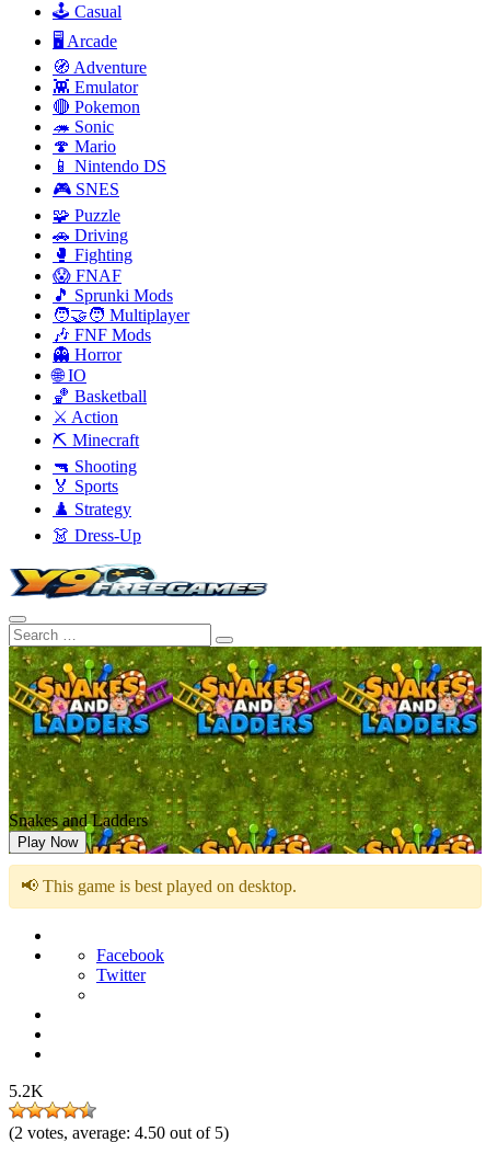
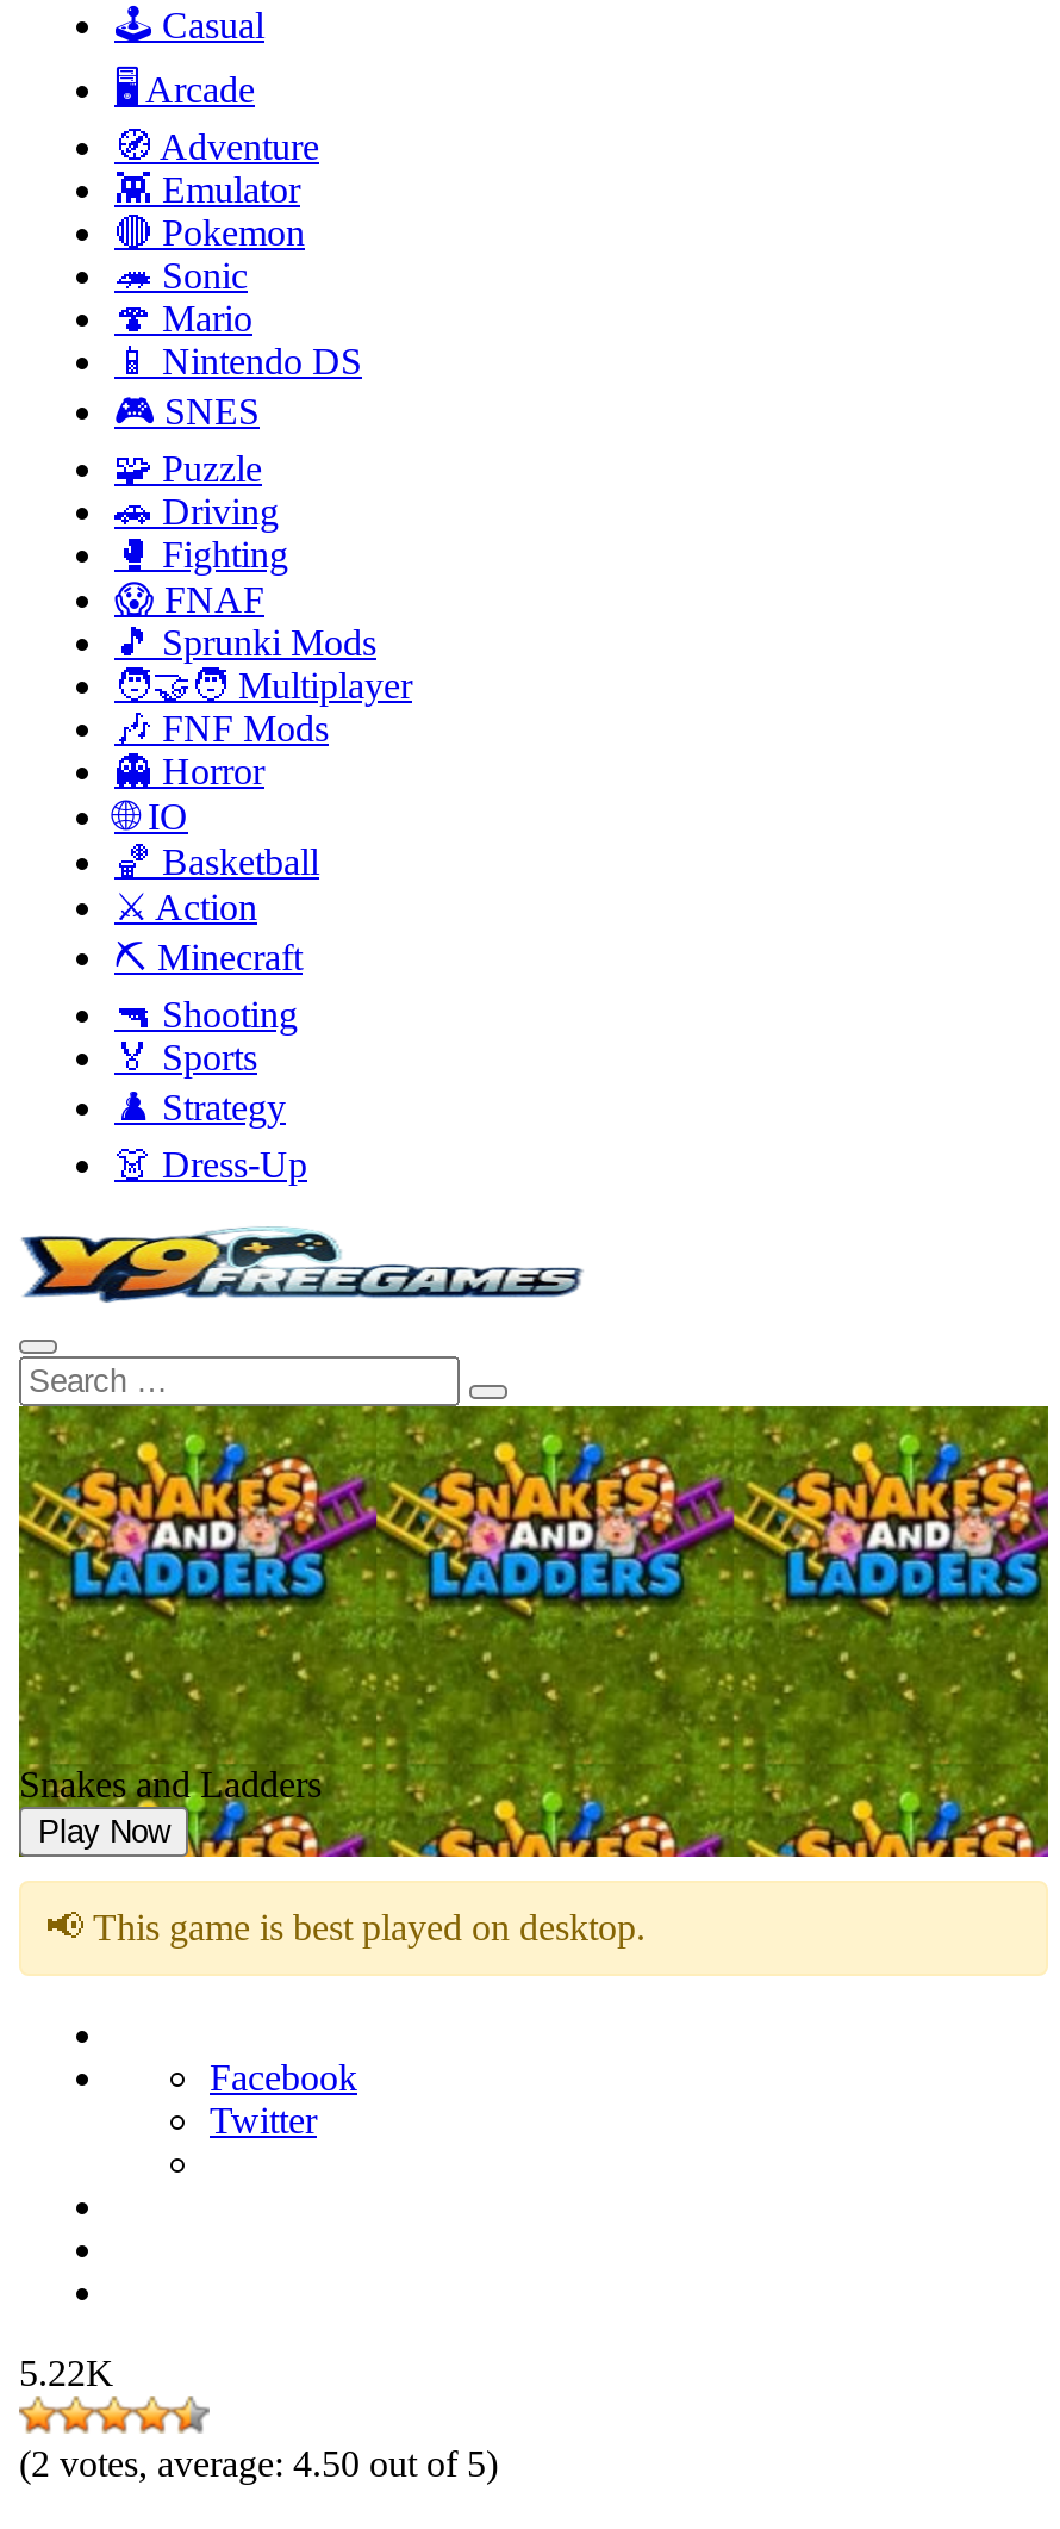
- 5.2K
+ 5.22K
